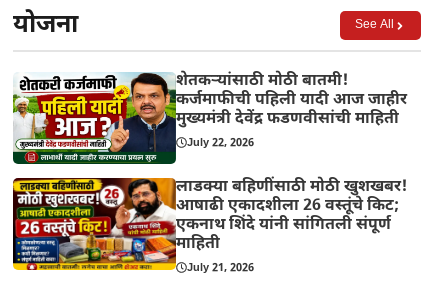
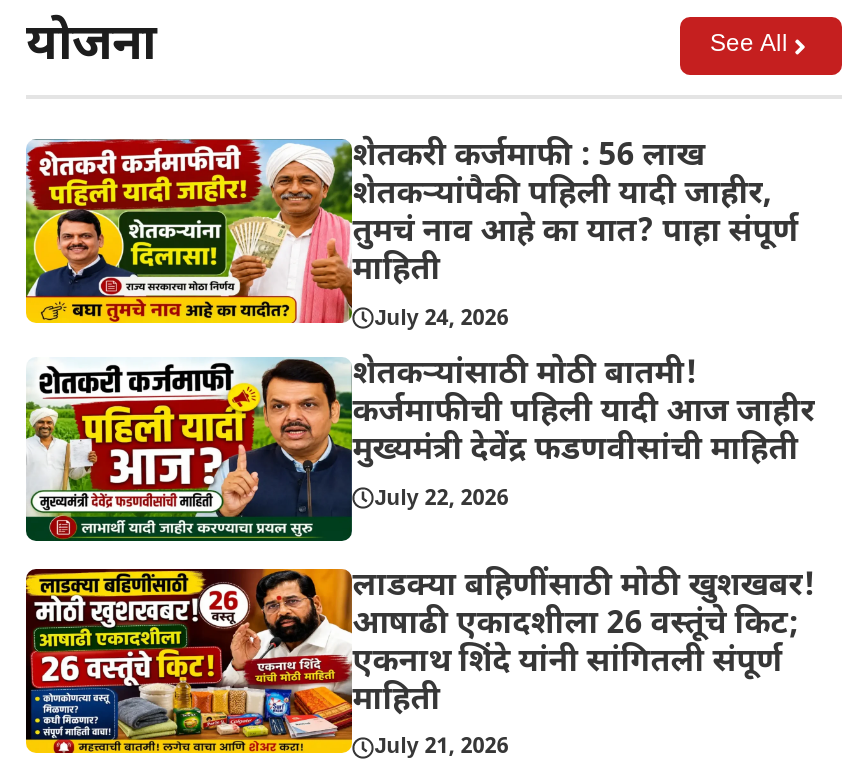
+ [image]
+ शेतकरी कर्जमाफी : 56 लाख
+ शेतकऱ्यांपैकी पहिली यादी जाहीर,
+ तुमचं नाव आहे का यात? पाहा संपूर्ण
+ माहिती
+ July 24, 2026
